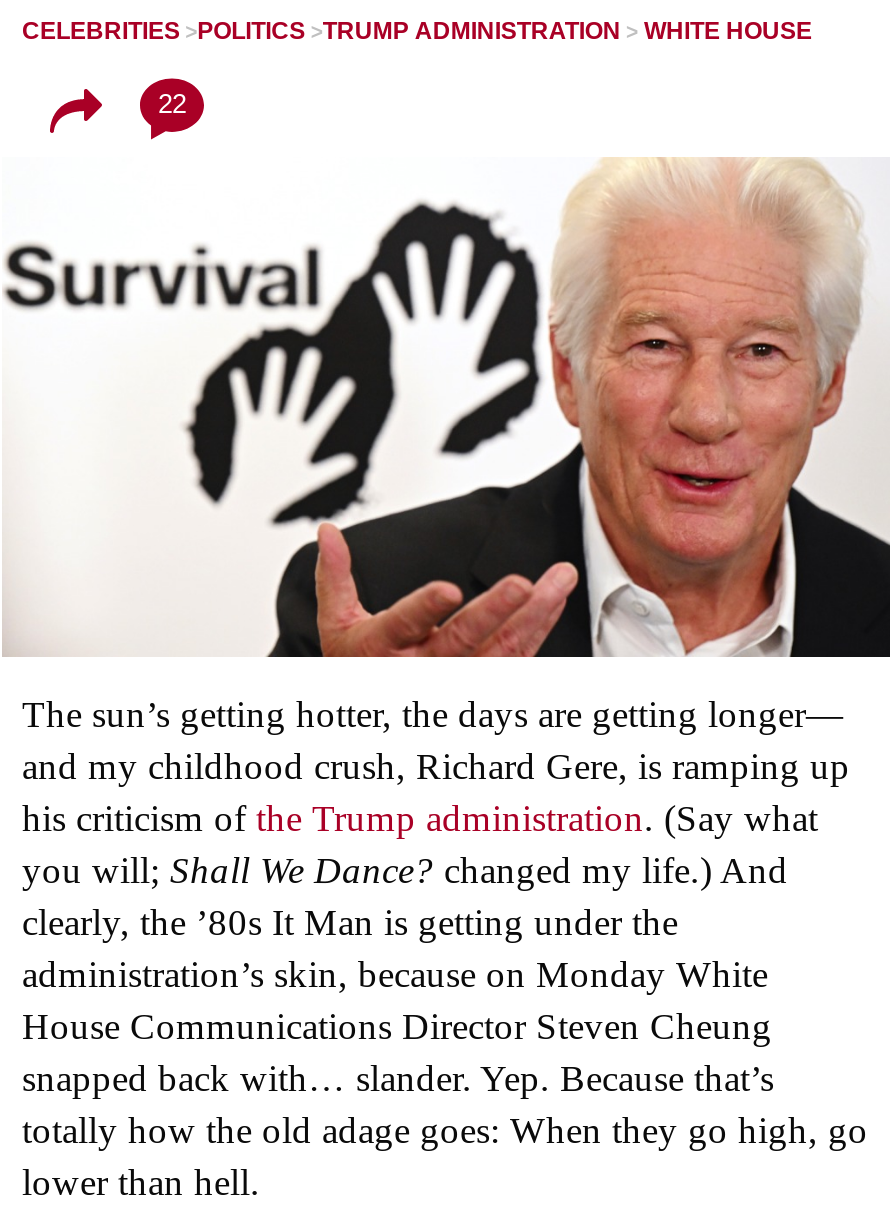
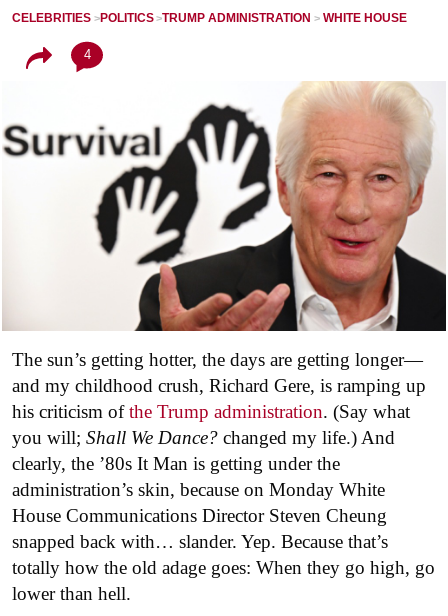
- 22
+ 4
